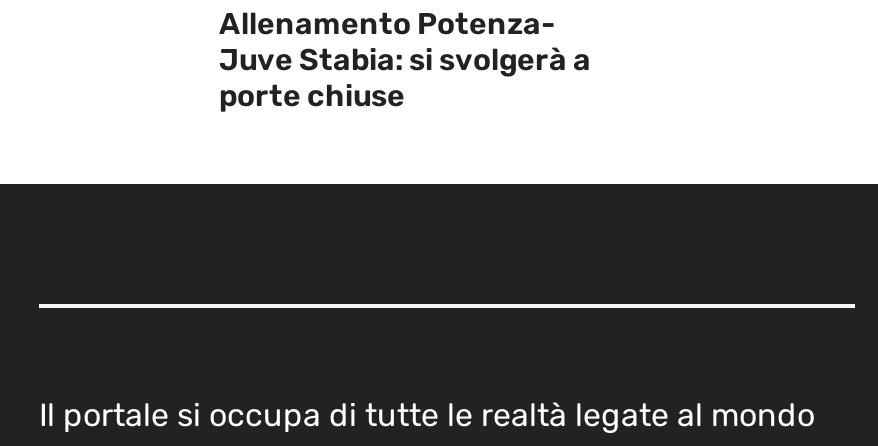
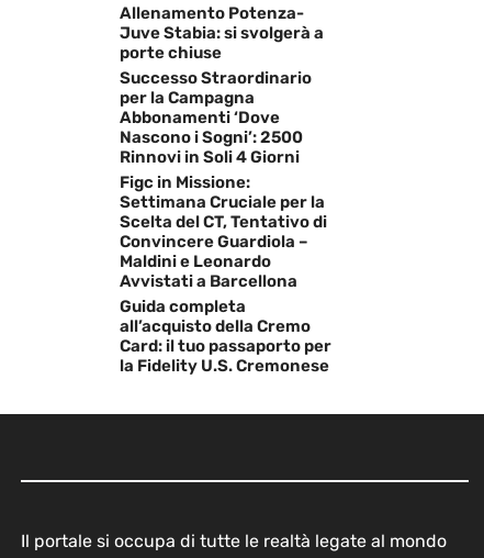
+ Successo Straordinario
+ per la Campagna
+ Abbonamenti ‘Dove
+ Nascono i Sogni’: 2500
+ Rinnovi in Soli 4 Giorni
+ Figc in Missione:
+ Settimana Cruciale per la
+ Scelta del CT, Tentativo di
+ Convincere Guardiola –
+ Maldini e Leonardo
+ Avvistati a Barcellona
+ Guida completa
+ all’acquisto della Cremo
+ Card: il tuo passaporto per
+ la Fidelity U.S. Cremonese
